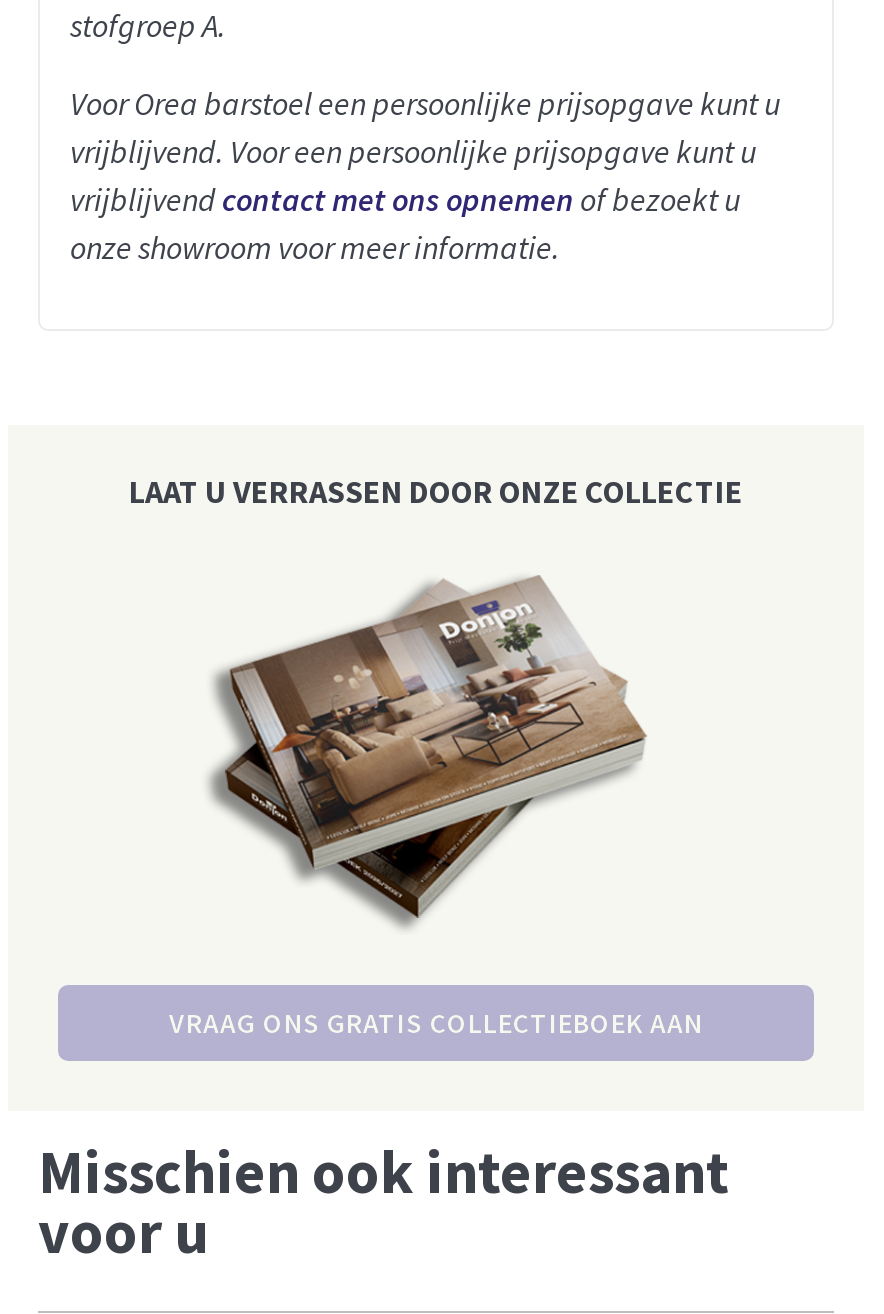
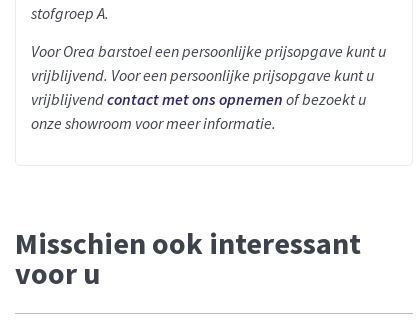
- LAAT U VERRASSEN DOOR ONZE COLLECTIE

- [image]
- VRAAG ONS GRATIS COLLECTIEBOEK AAN
